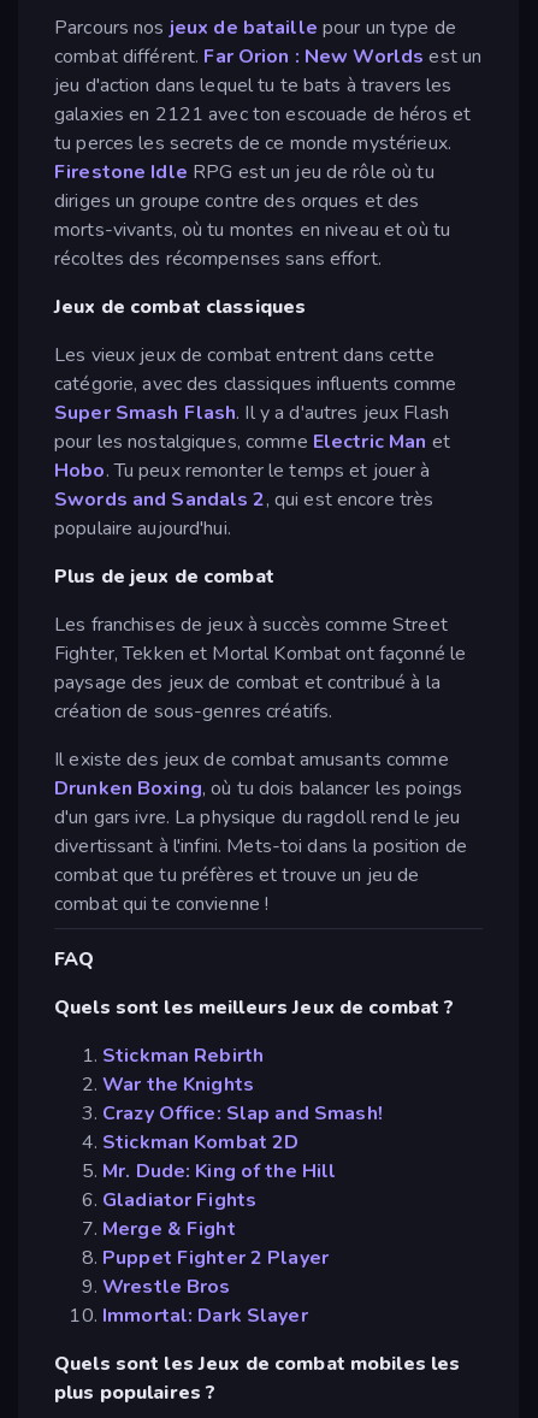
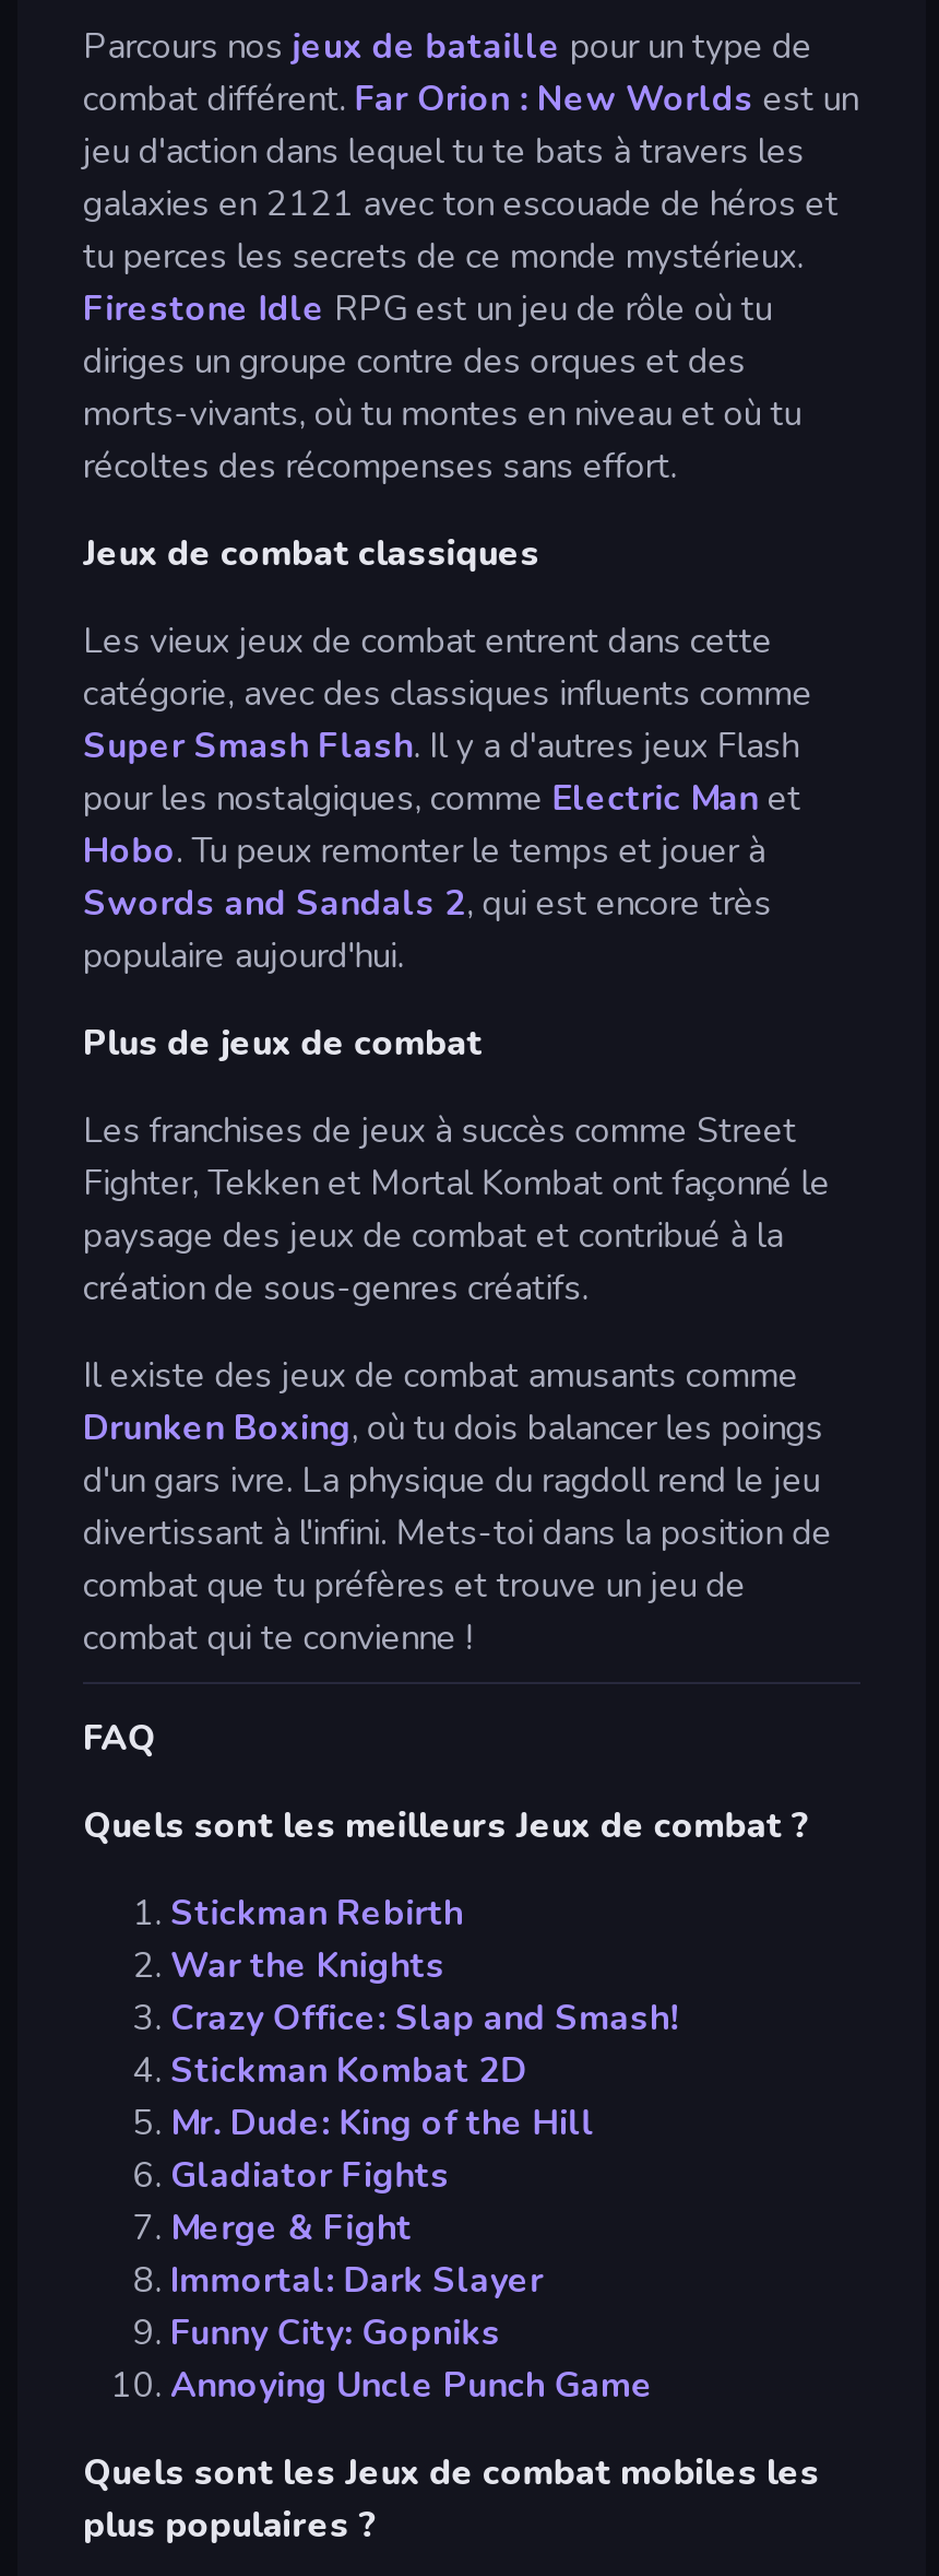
- Puppet Fighter 2 Player
- Wrestle Bros

moved up: Immortal: Dark Slayer

+ Funny City: Gopniks
+ Annoying Uncle Punch Game
